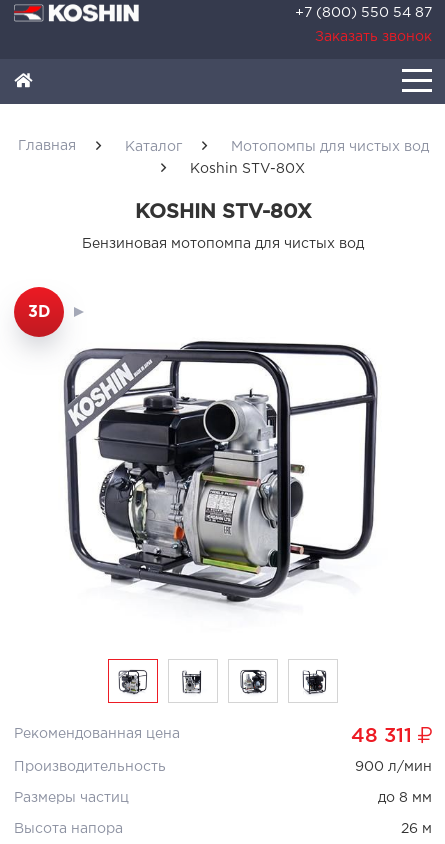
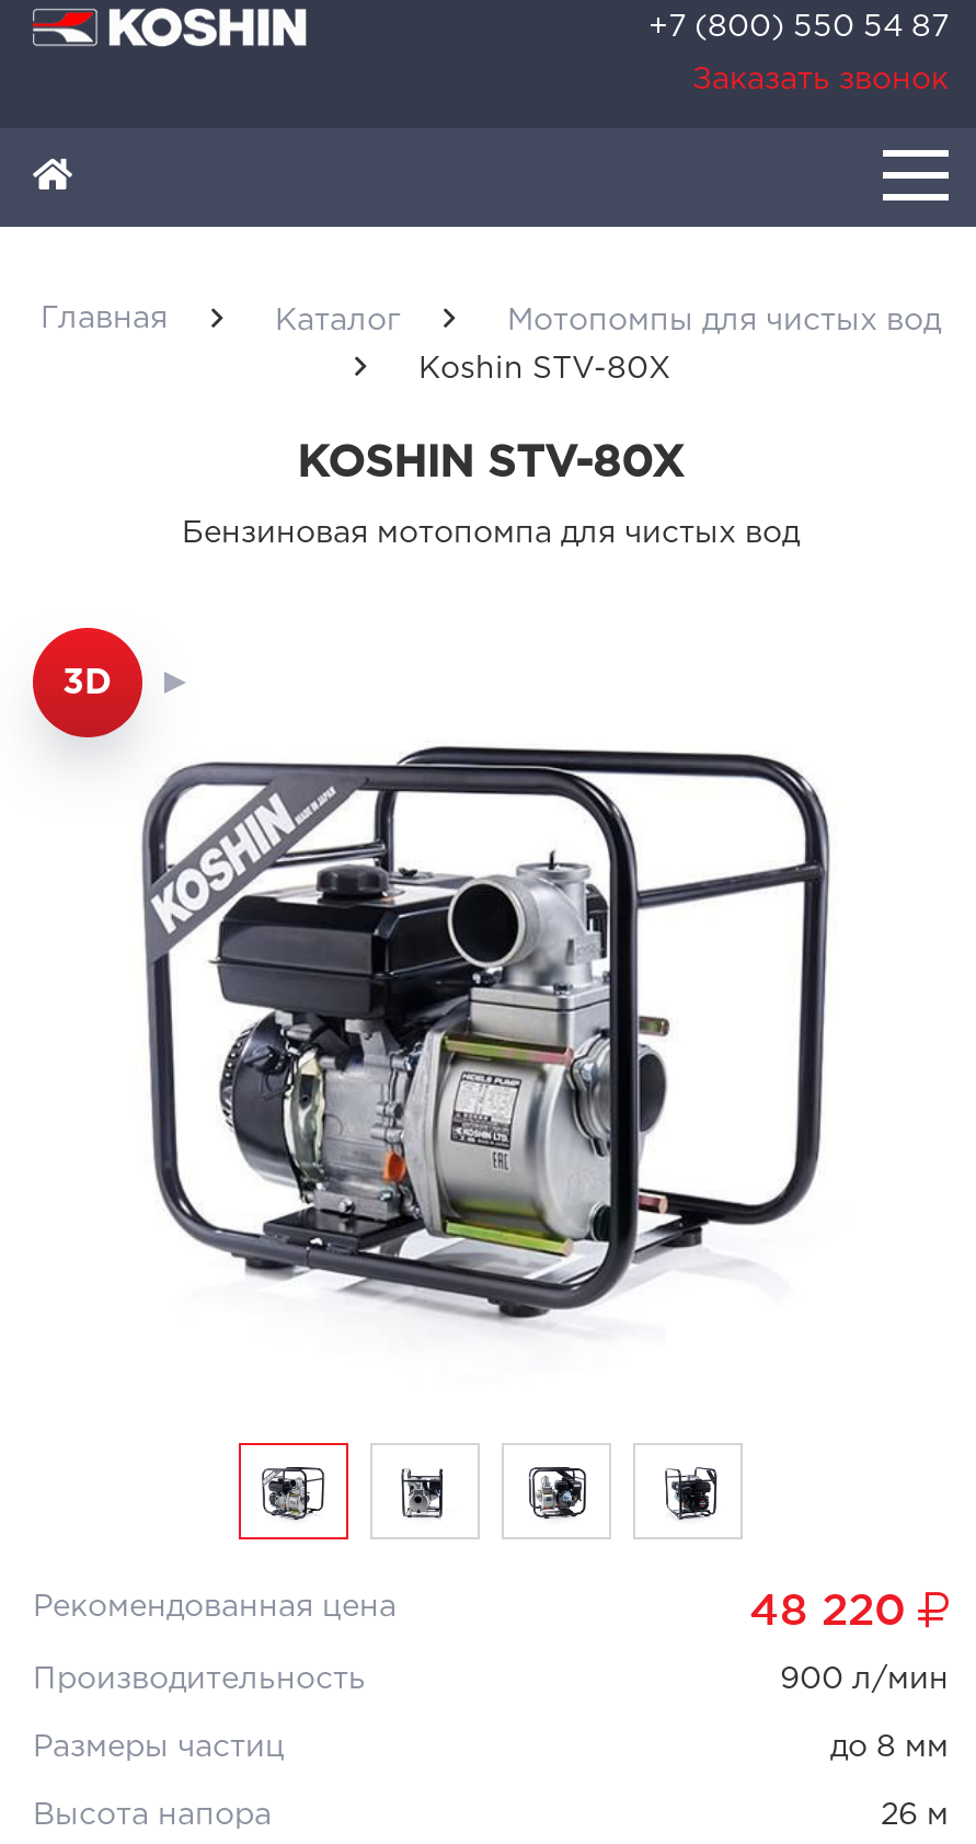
- 48 311
+ 48 220
